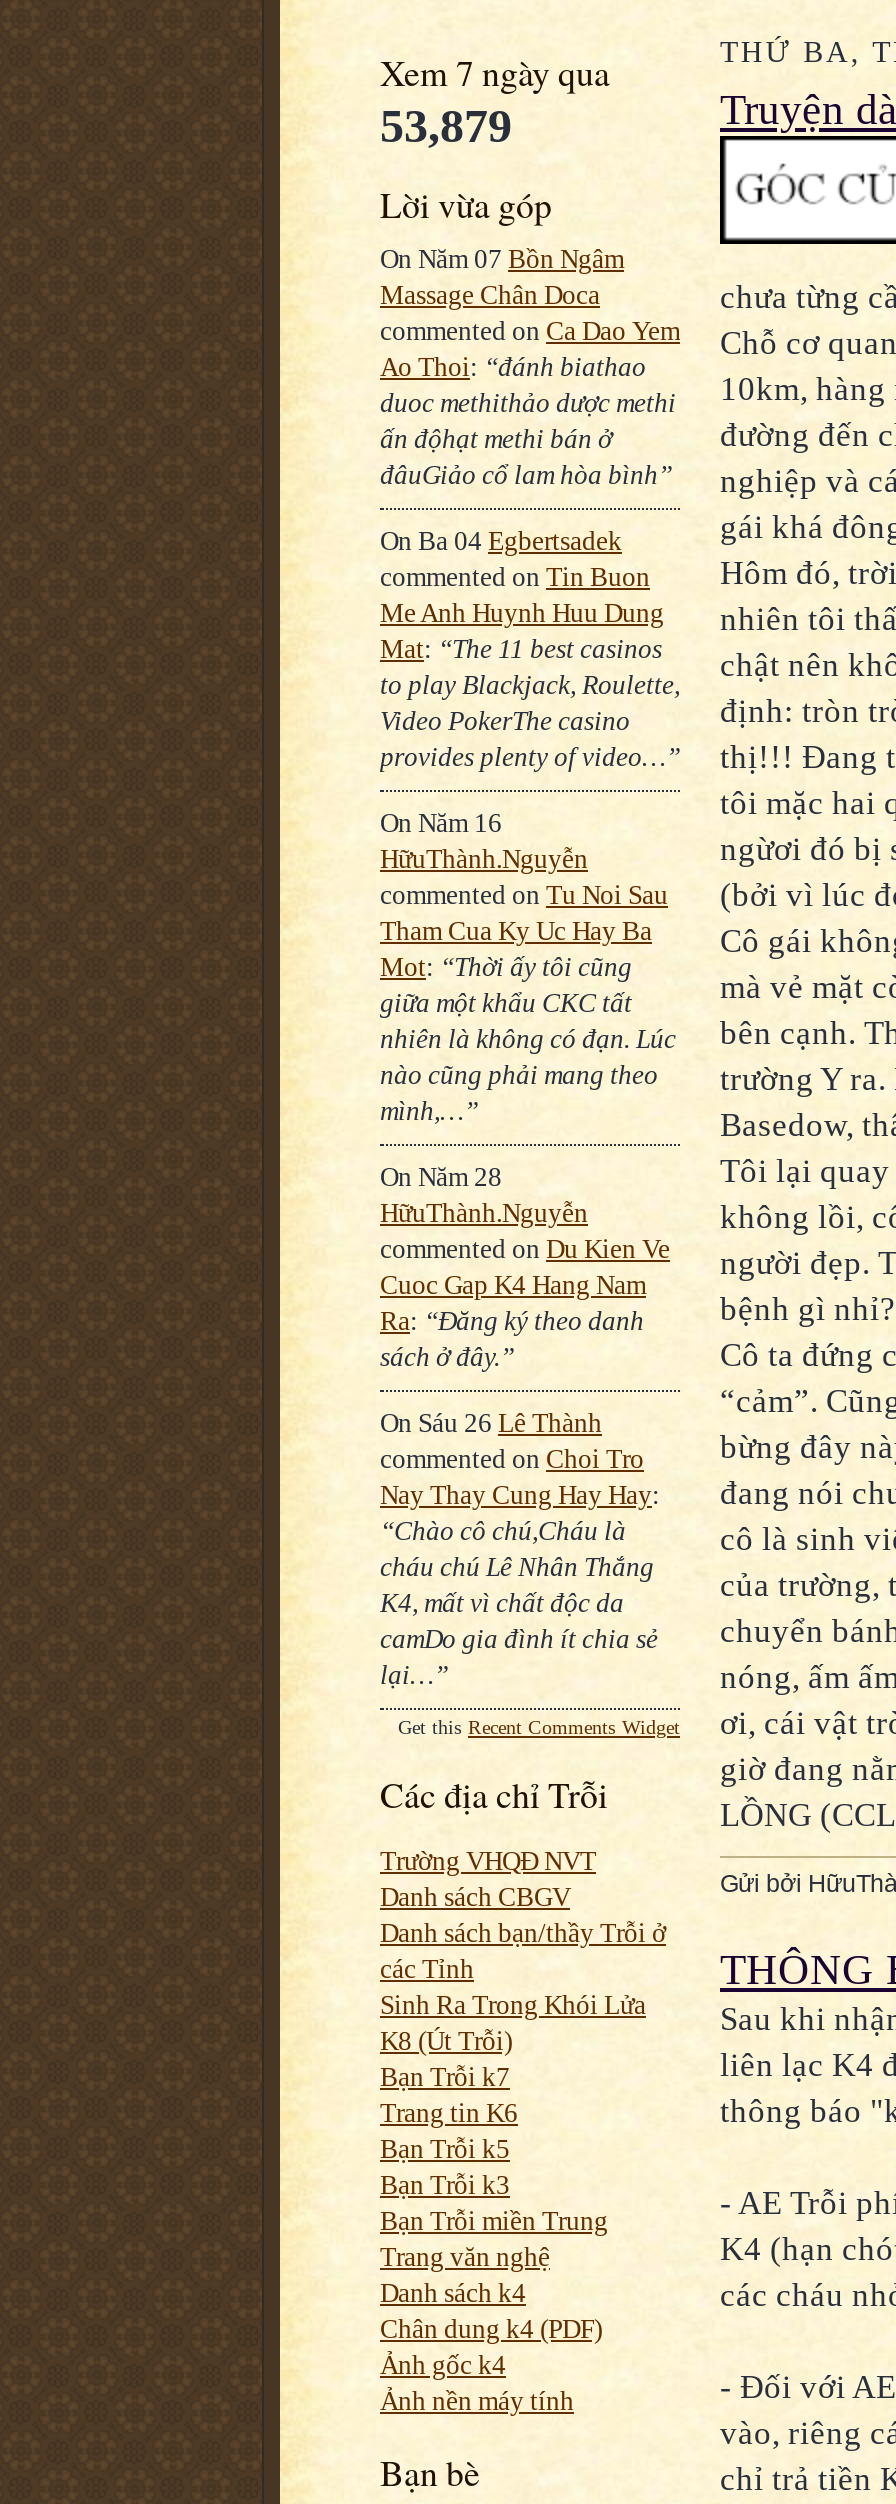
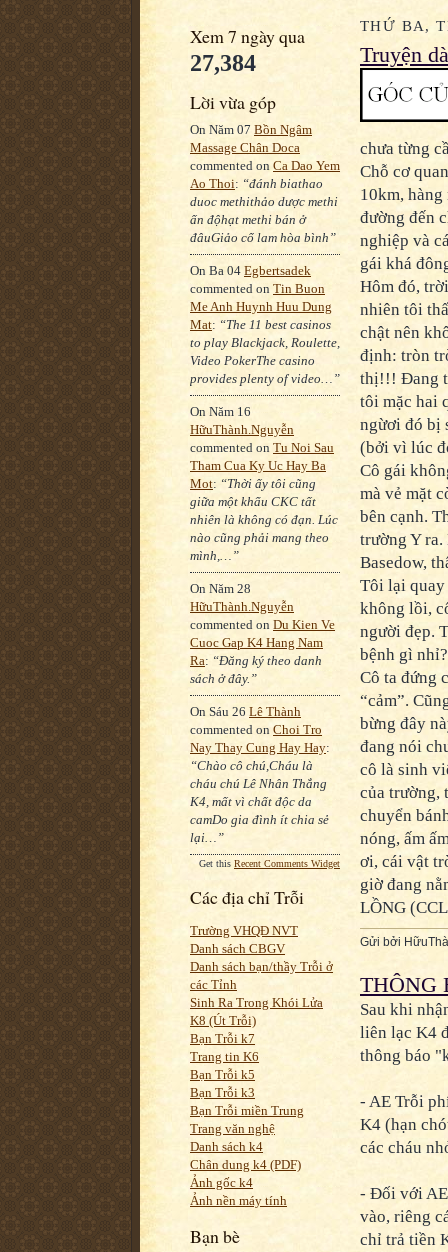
- 53,879
+ 27,384
